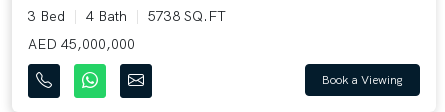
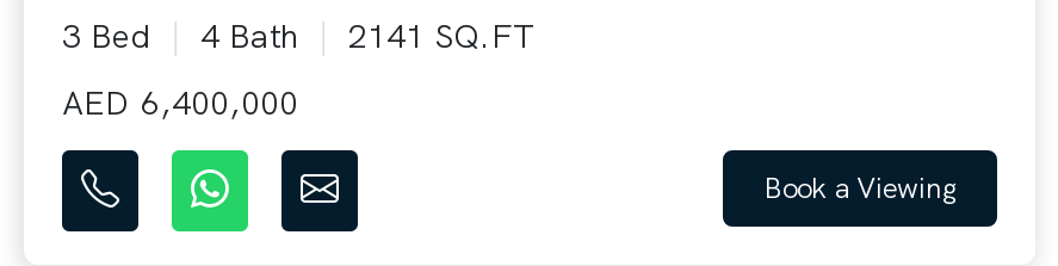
- 3 Bed 4 Bath 5738 SQ.FT
+ 3 Bed 4 Bath 2141 SQ.FT

- AED 45,000,000
+ AED 6,400,000
